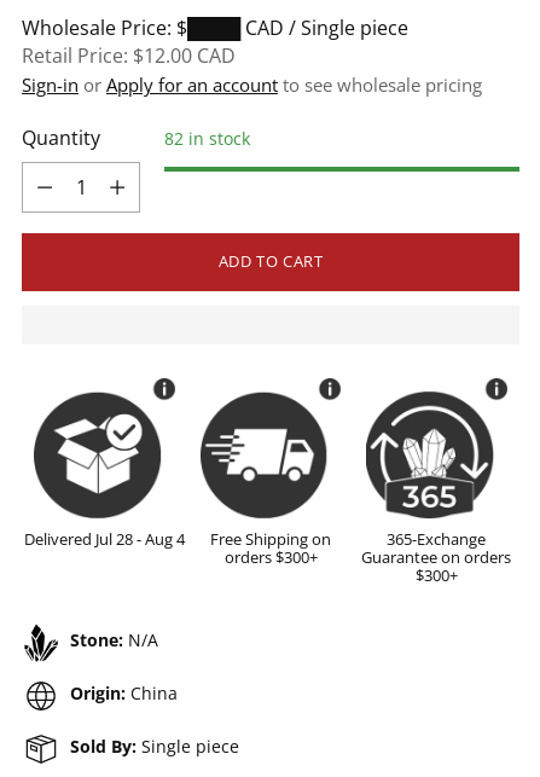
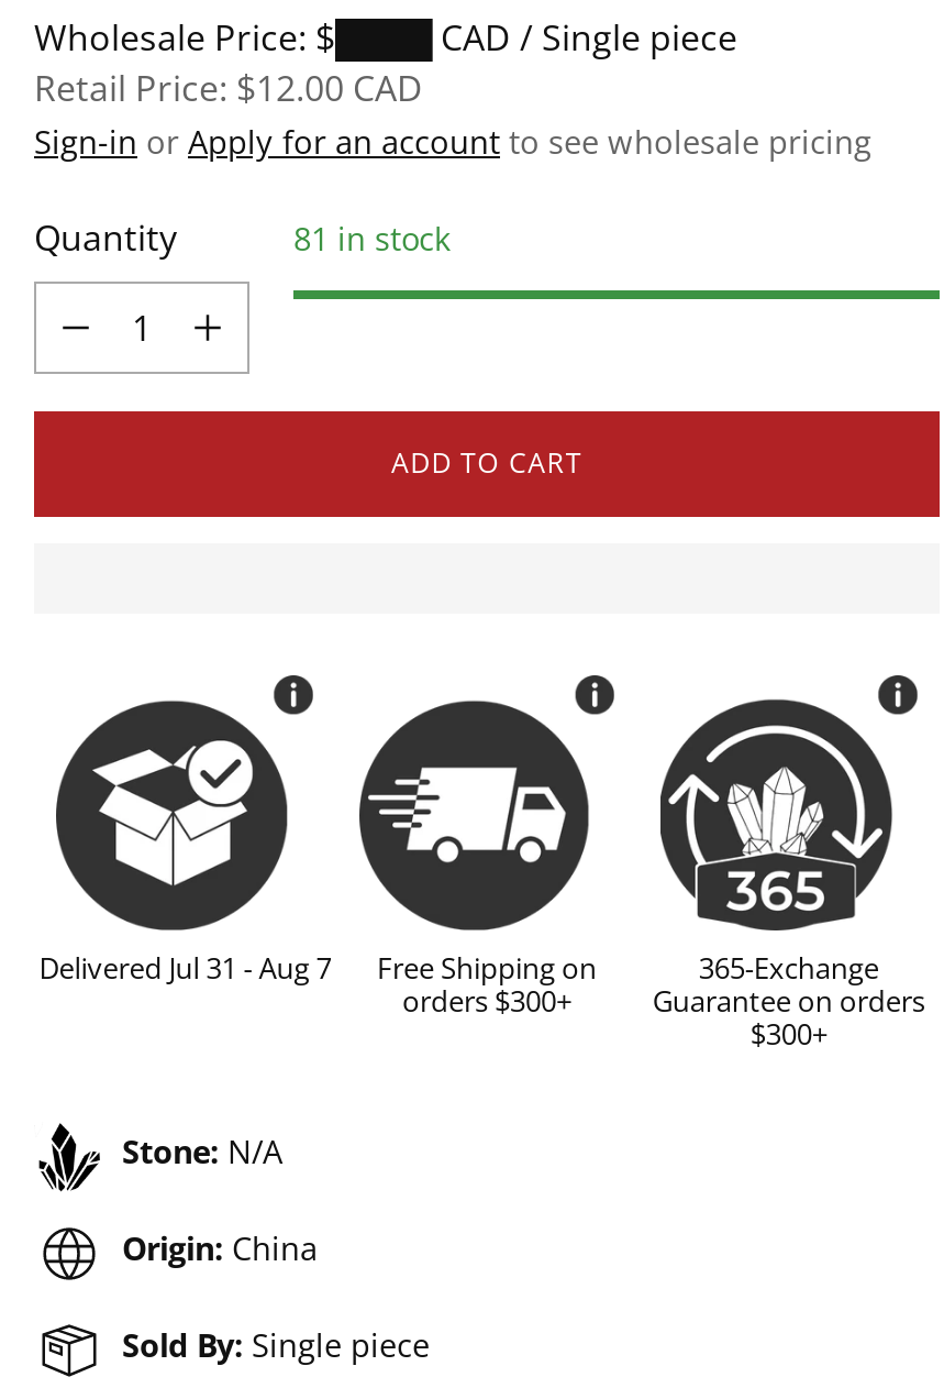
- 82 in stock
+ 81 in stock

- Delivered Jul 28 - Aug 4
+ Delivered Jul 31 - Aug 7
